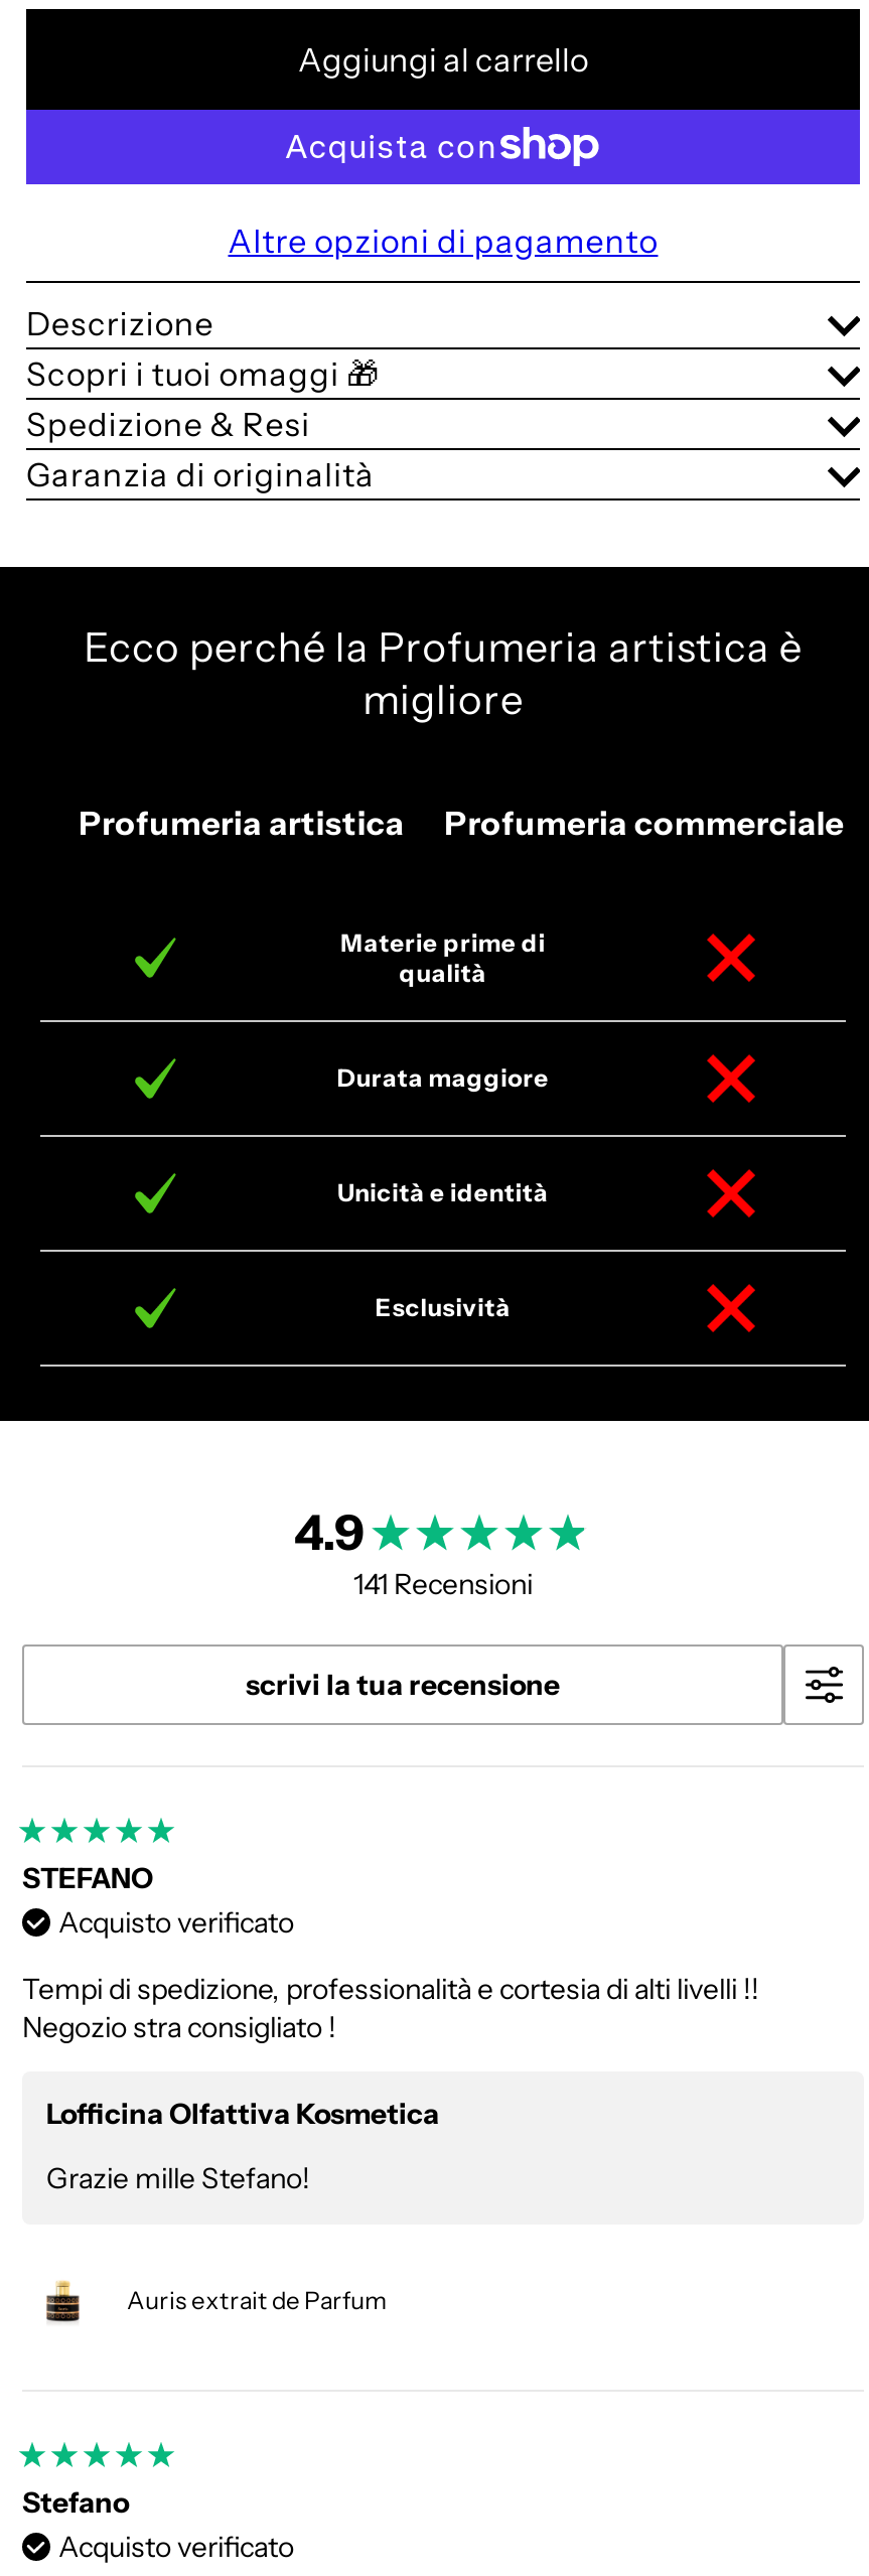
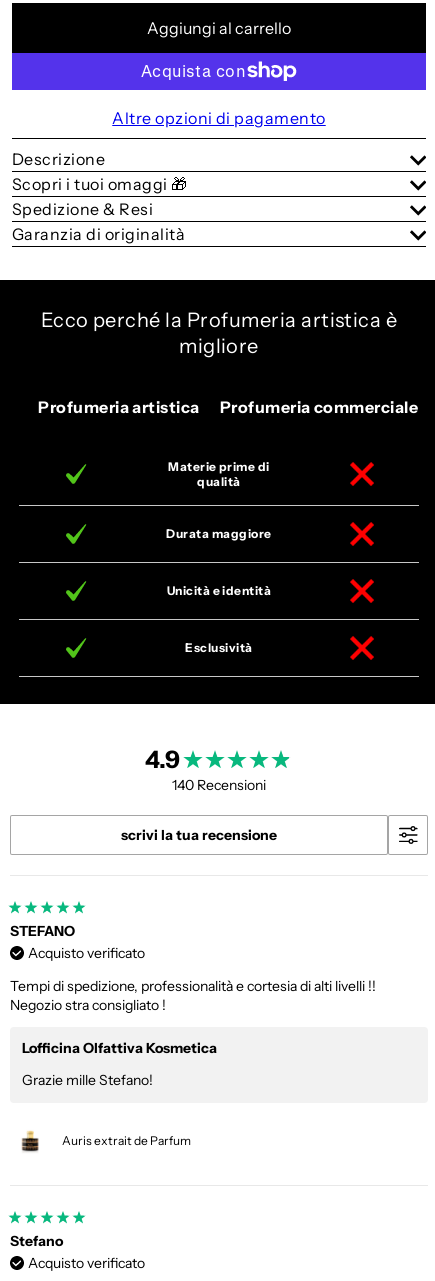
- 141 Recensioni
+ 140 Recensioni
